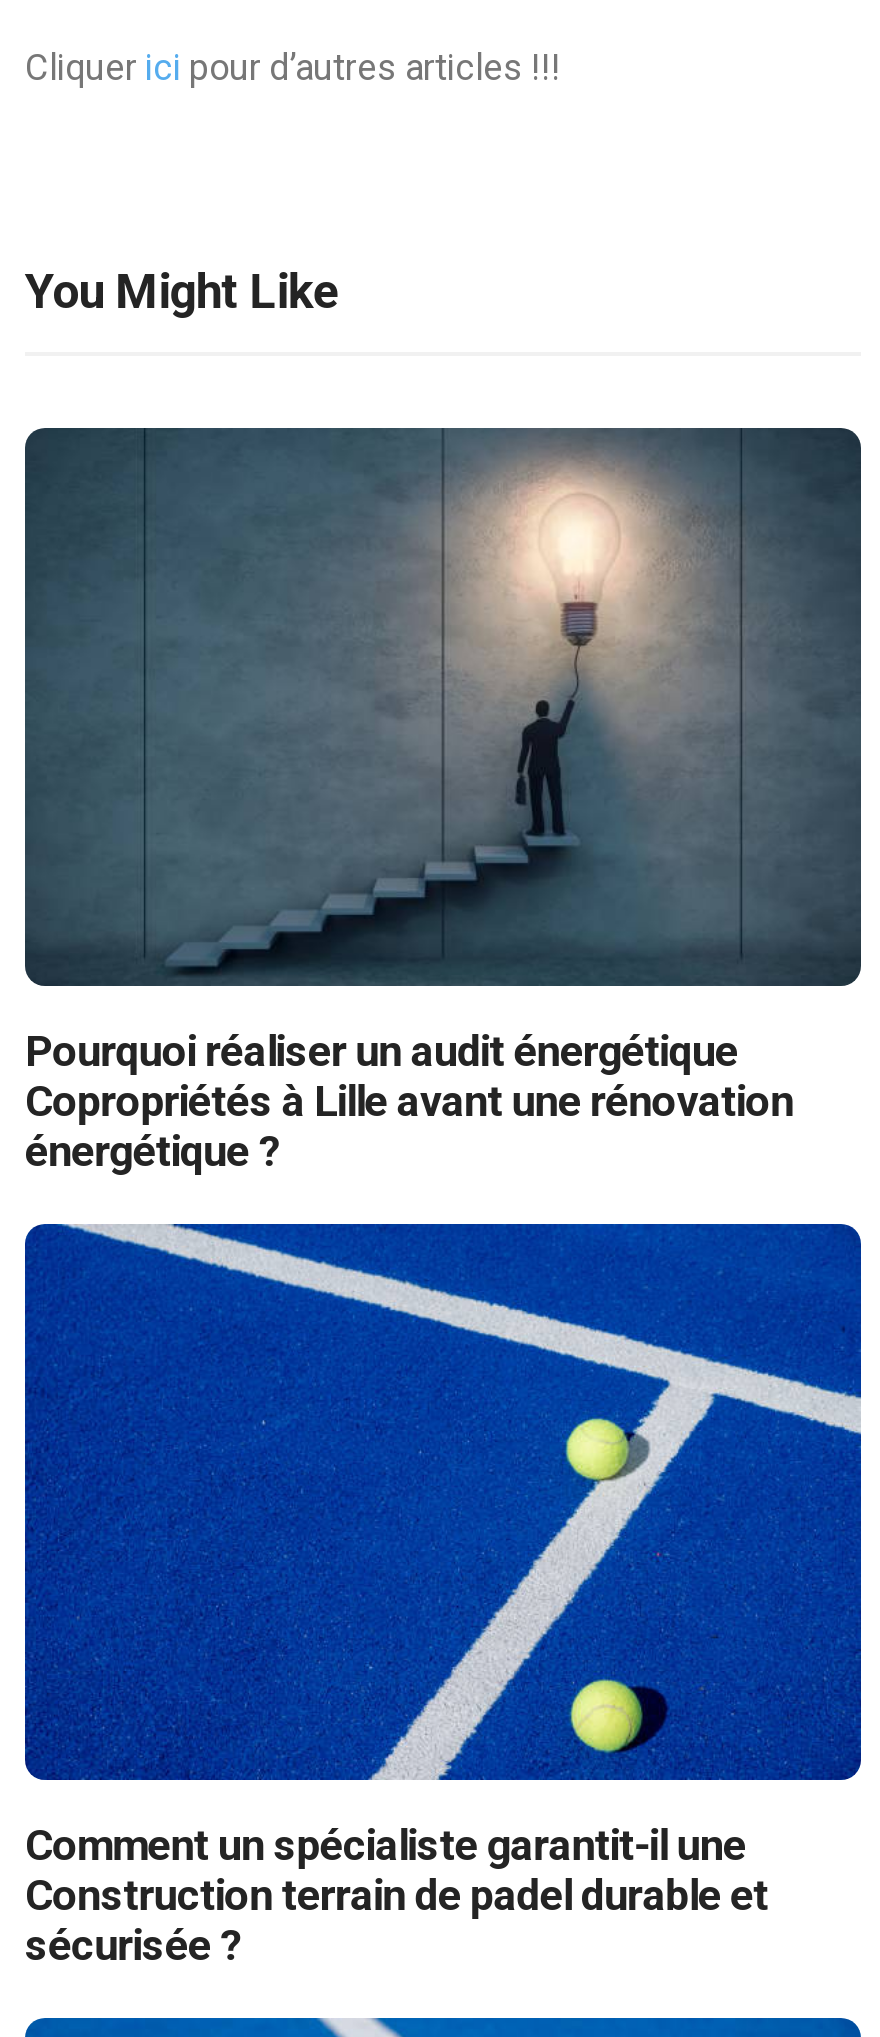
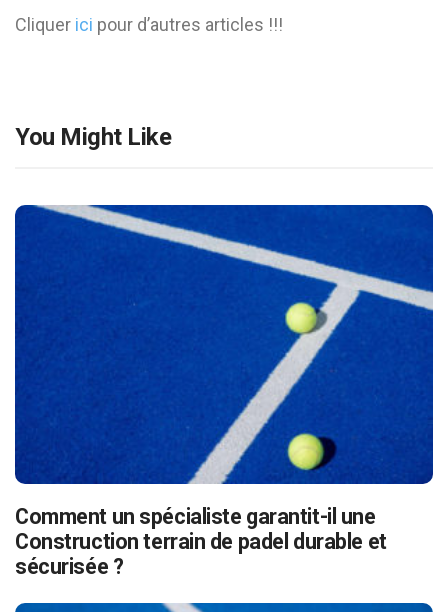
- [image]
- Pourquoi réaliser un audit énergétique
- Copropriétés à Lille avant une rénovation
- énergétique ?
